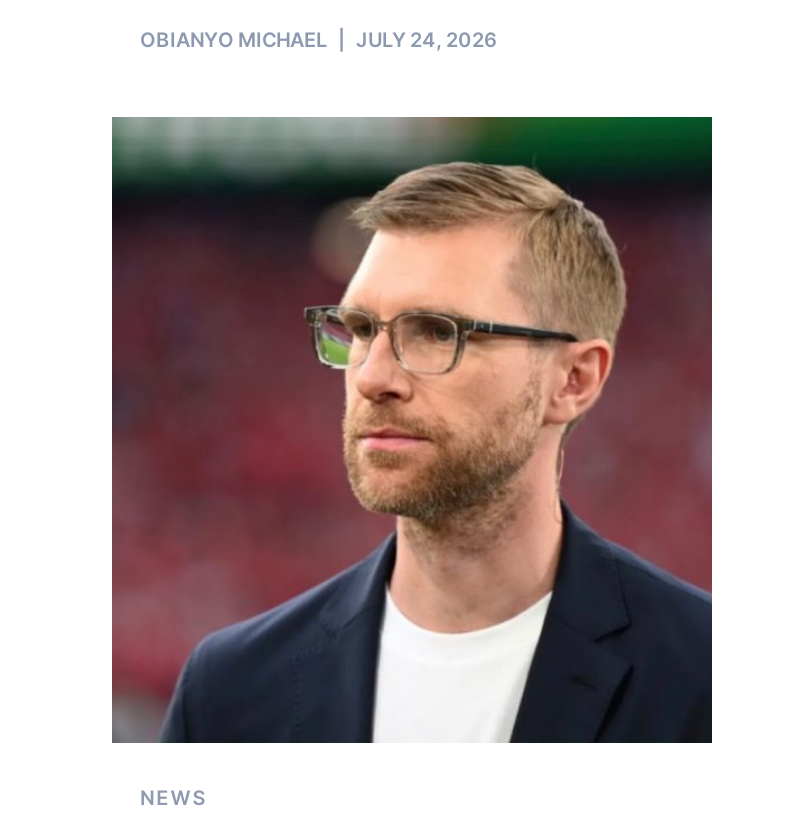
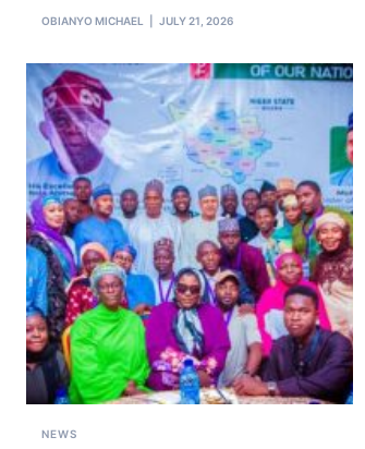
- OBIANYO MICHAEL JULY 24, 2026
+ OBIANYO MICHAEL JULY 21, 2026

- [image]
+ [image]
